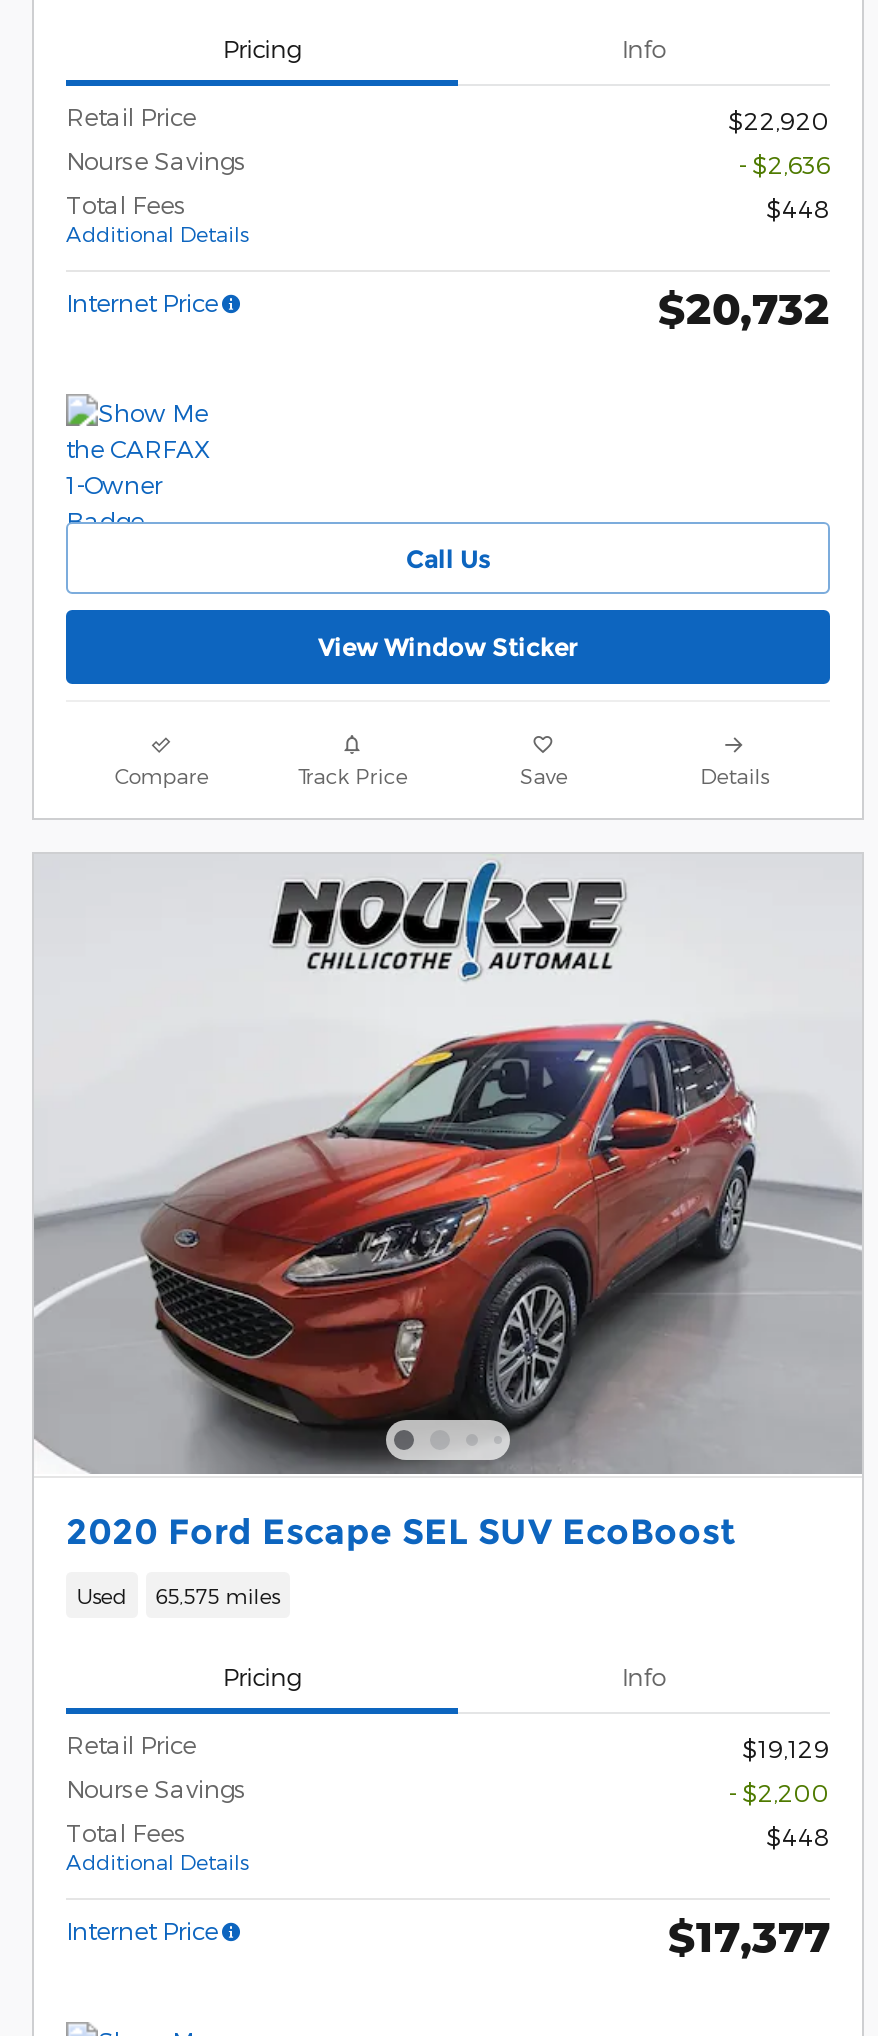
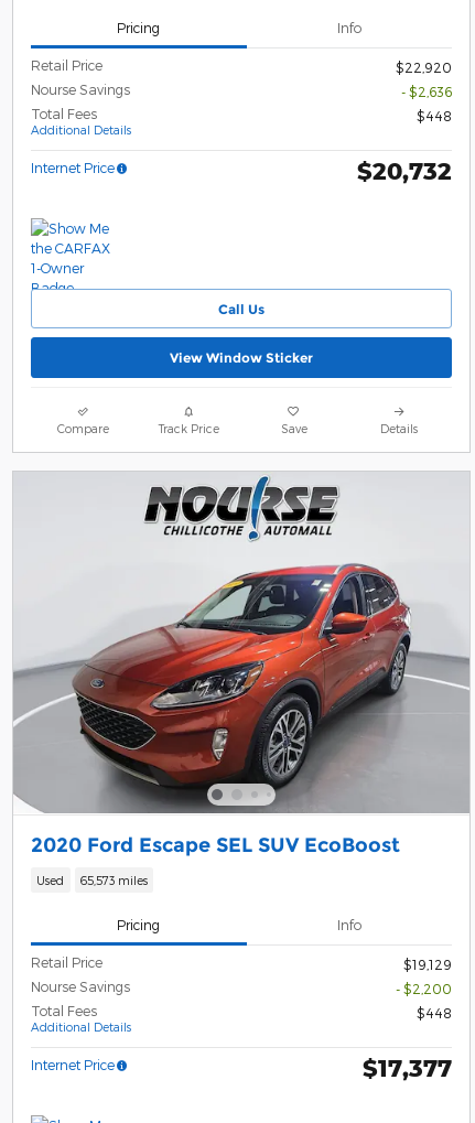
- Used 65,575 miles
+ Used 65,573 miles
